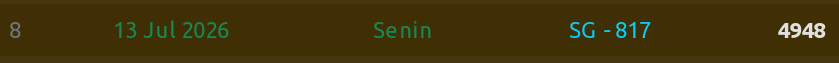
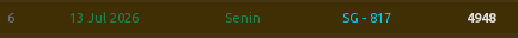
- 8
+ 6
